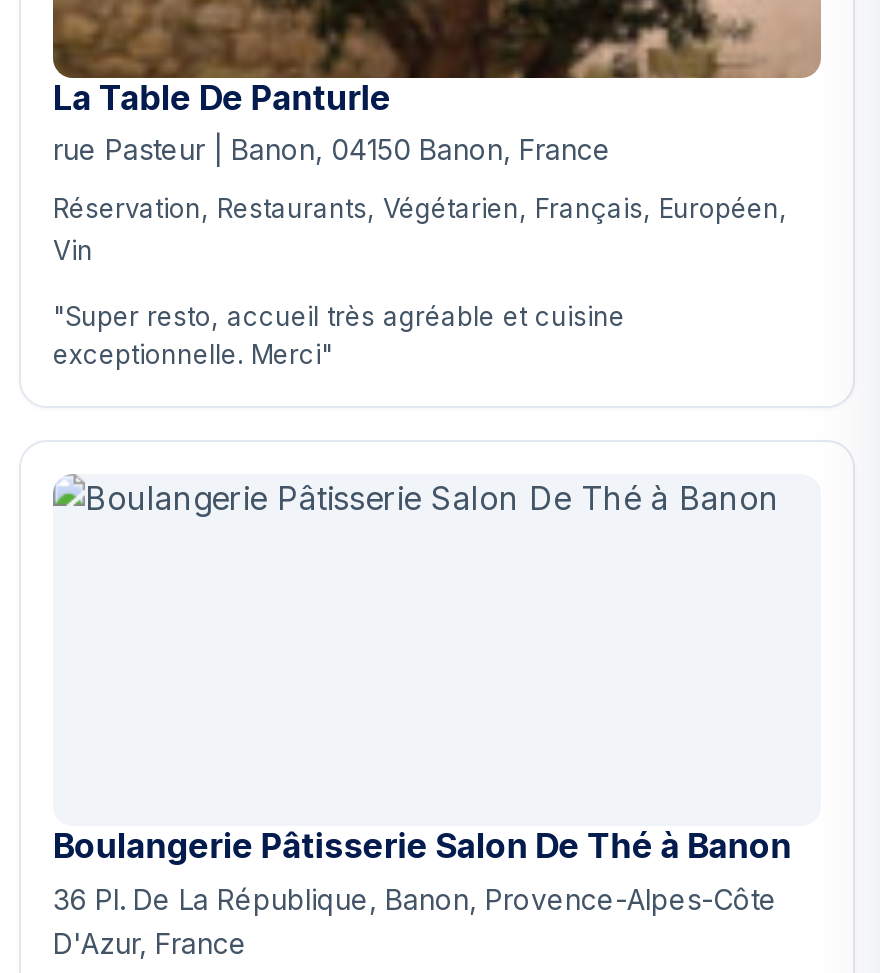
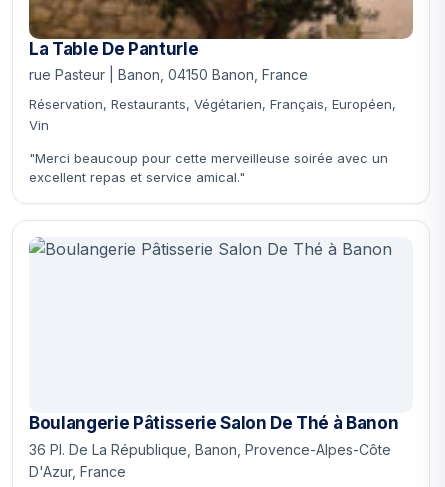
- "Super resto, accueil très agréable et cuisine
- exceptionnelle. Merci"
+ "Merci beaucoup pour cette merveilleuse soirée avec un
+ excellent repas et service amical."
